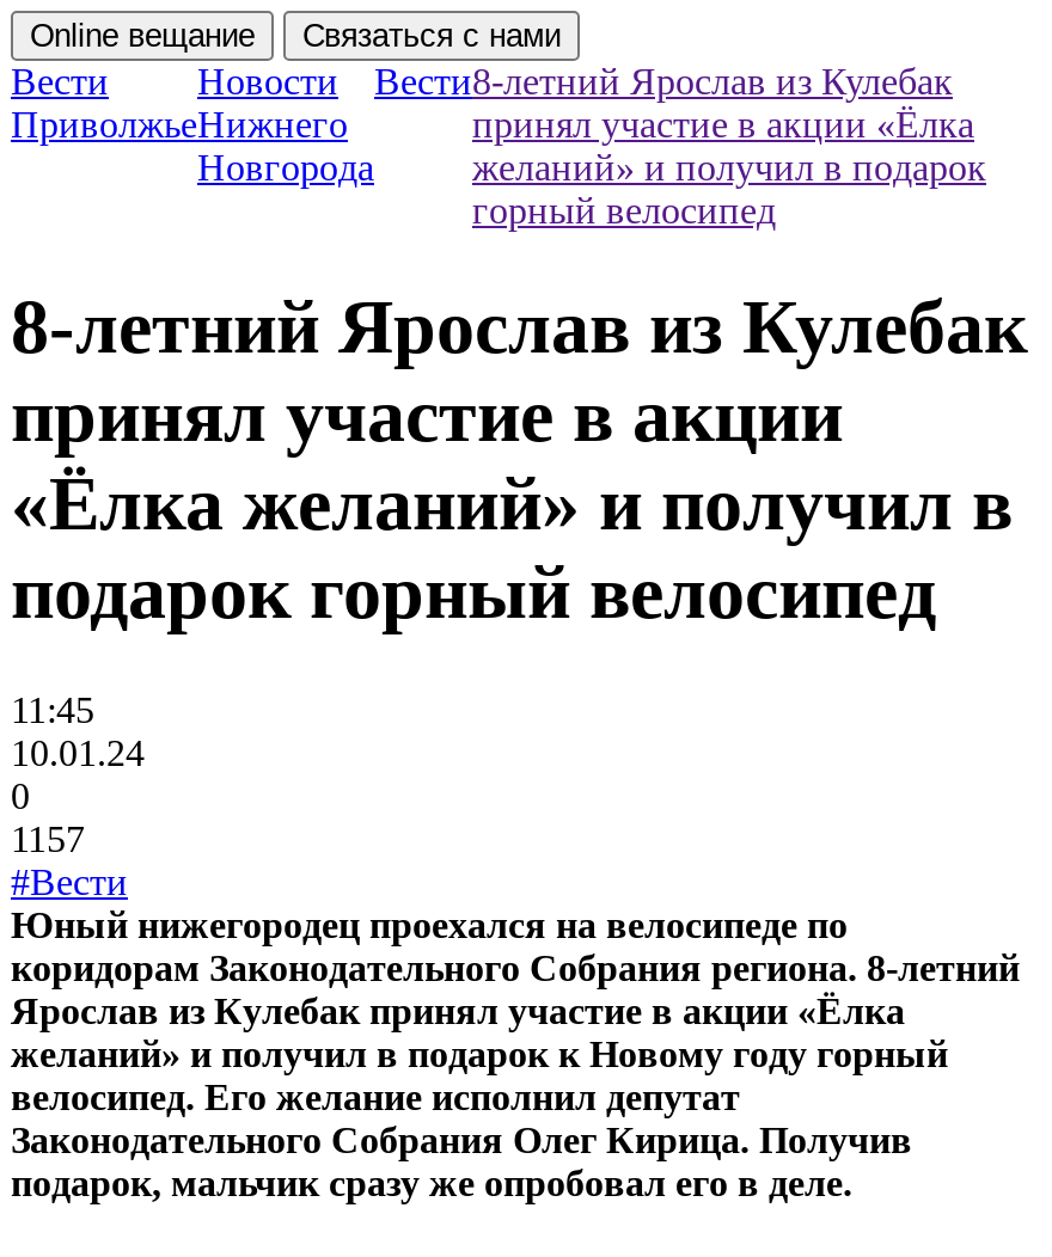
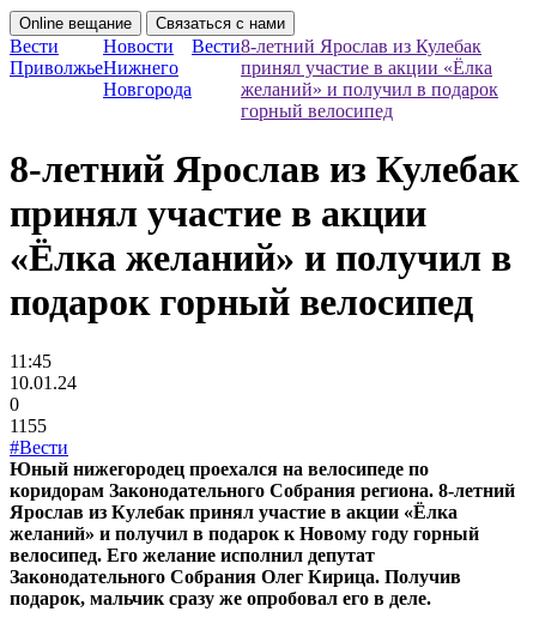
- 1157
+ 1155
